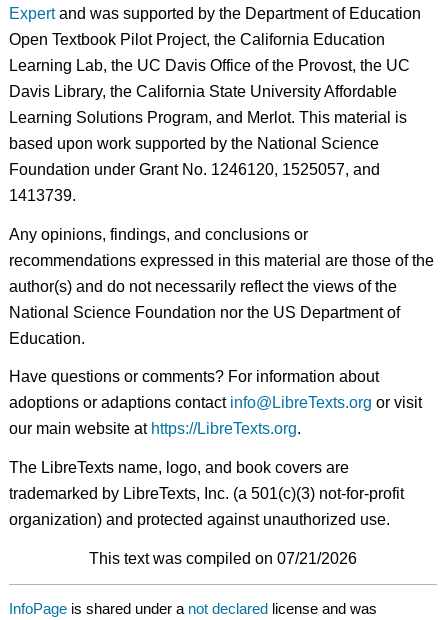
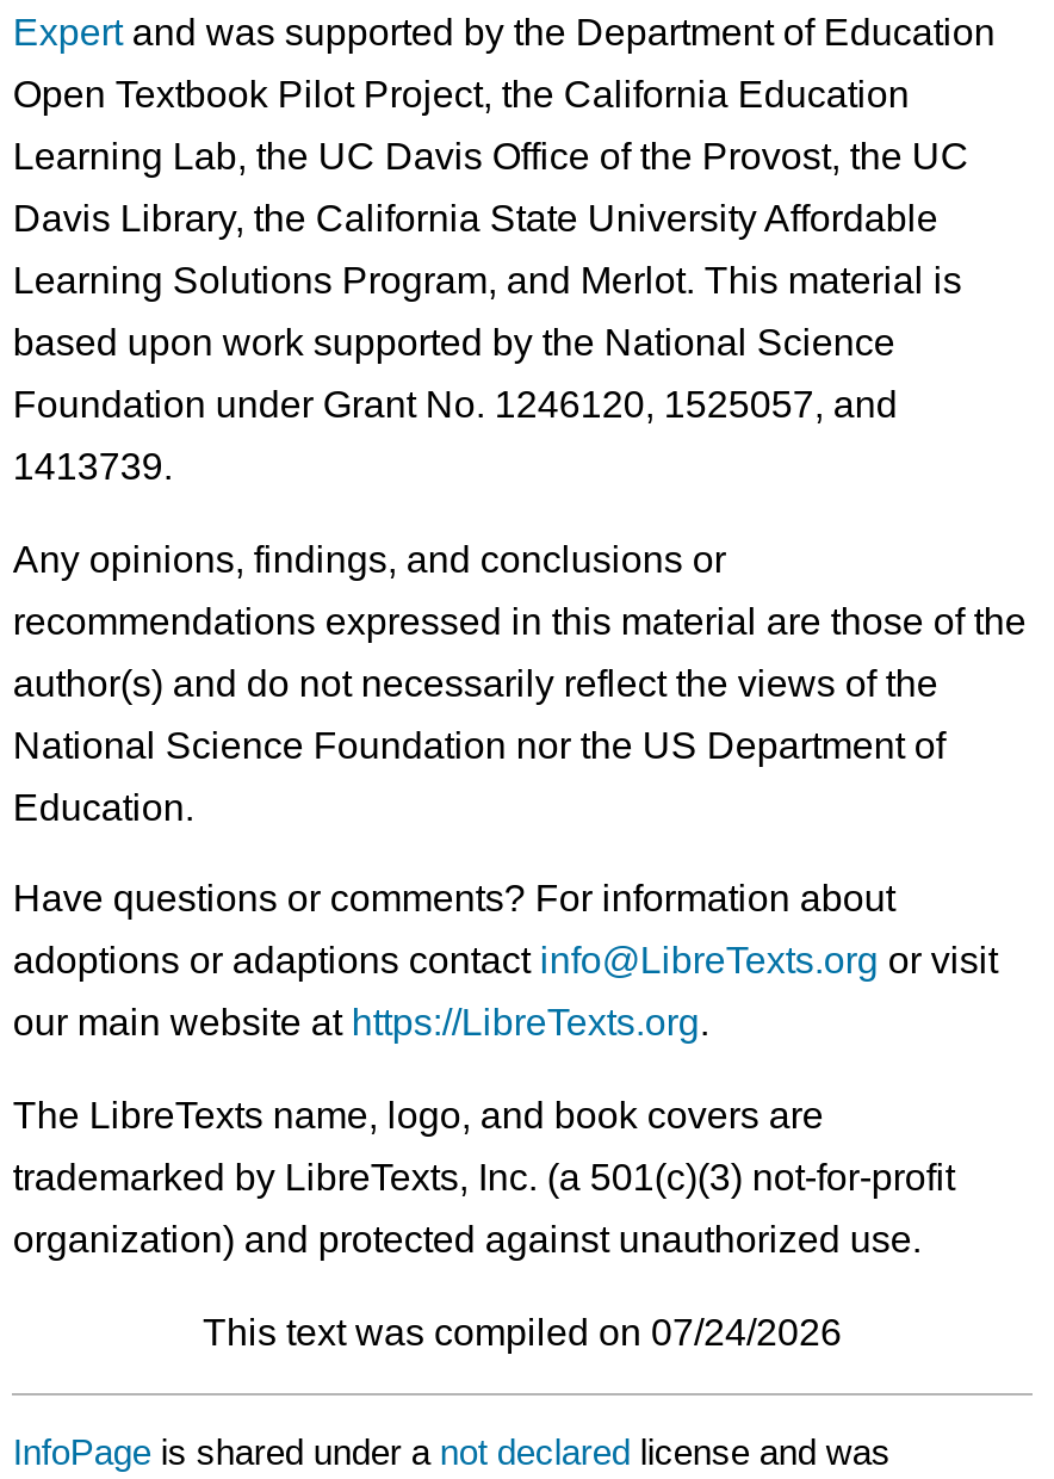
- This text was compiled on 07/21/2026
+ This text was compiled on 07/24/2026
